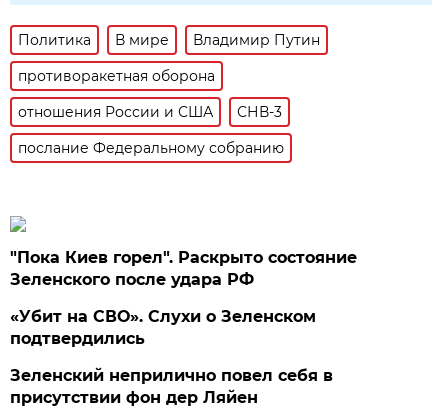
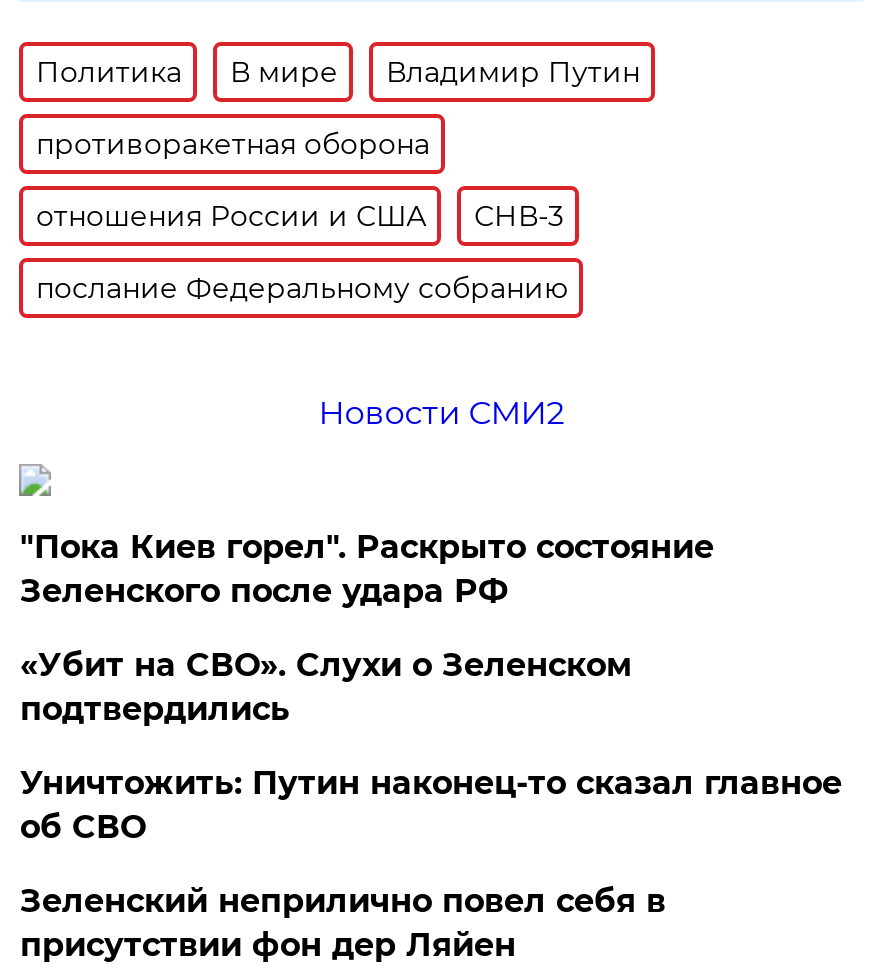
+ Новости СМИ2

+ Уничтожить: Путин наконец-то сказал главное
+ об СВО
